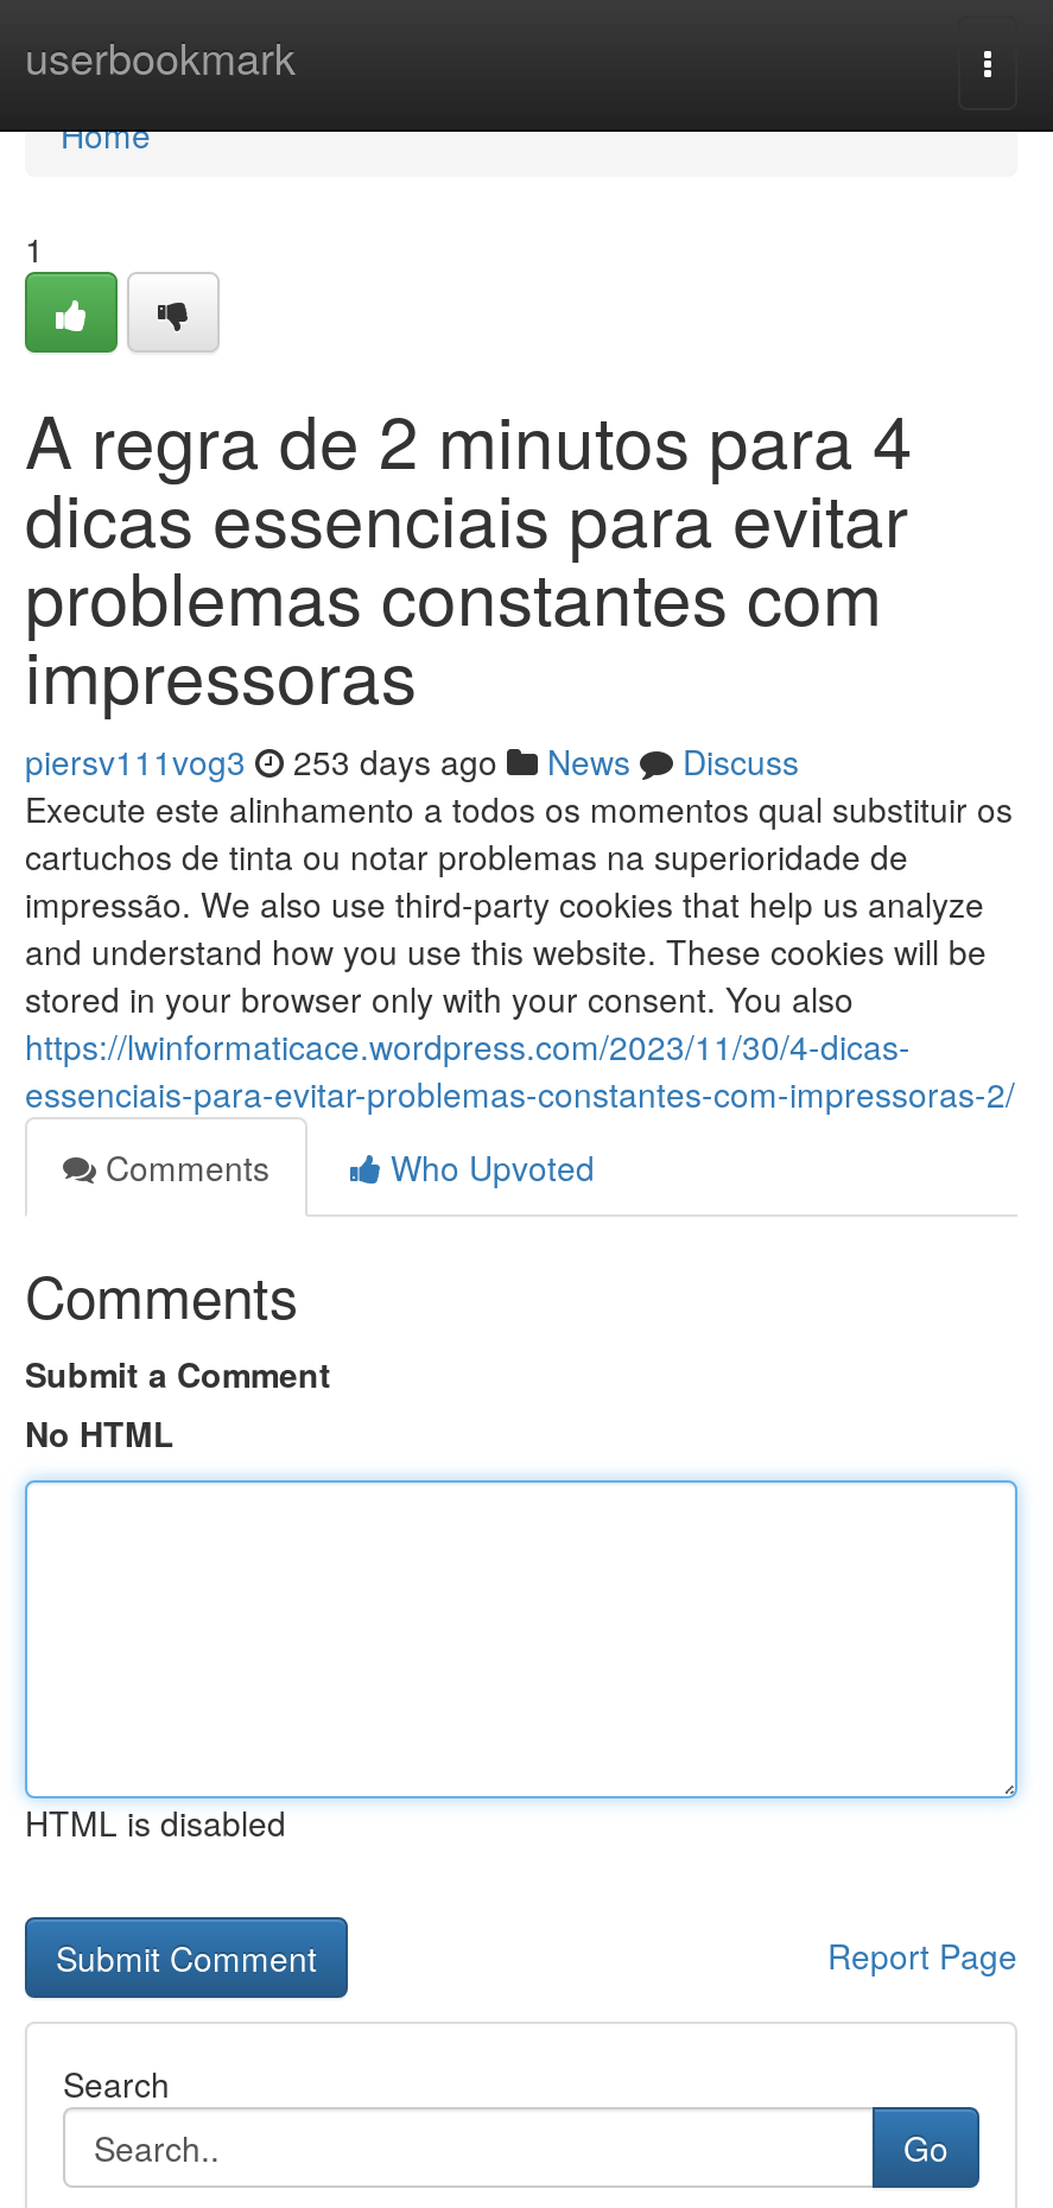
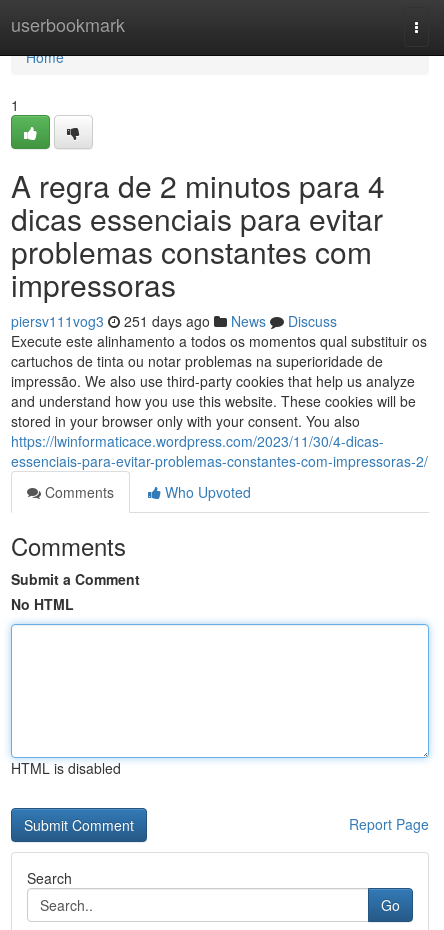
- piersv111vog3 253 days ago News Discuss
+ piersv111vog3 251 days ago News Discuss
